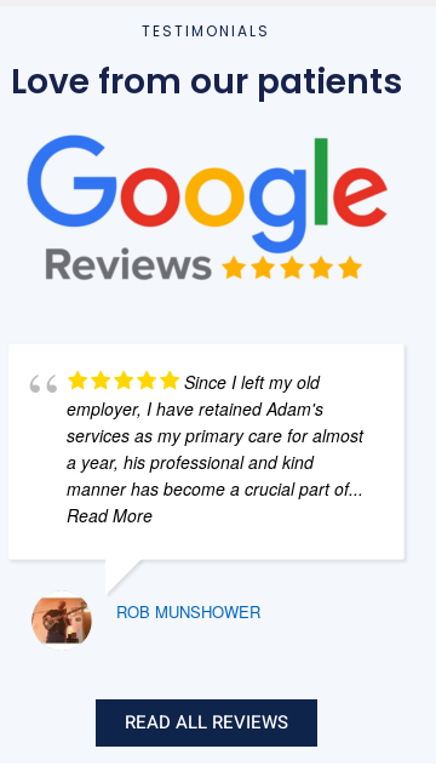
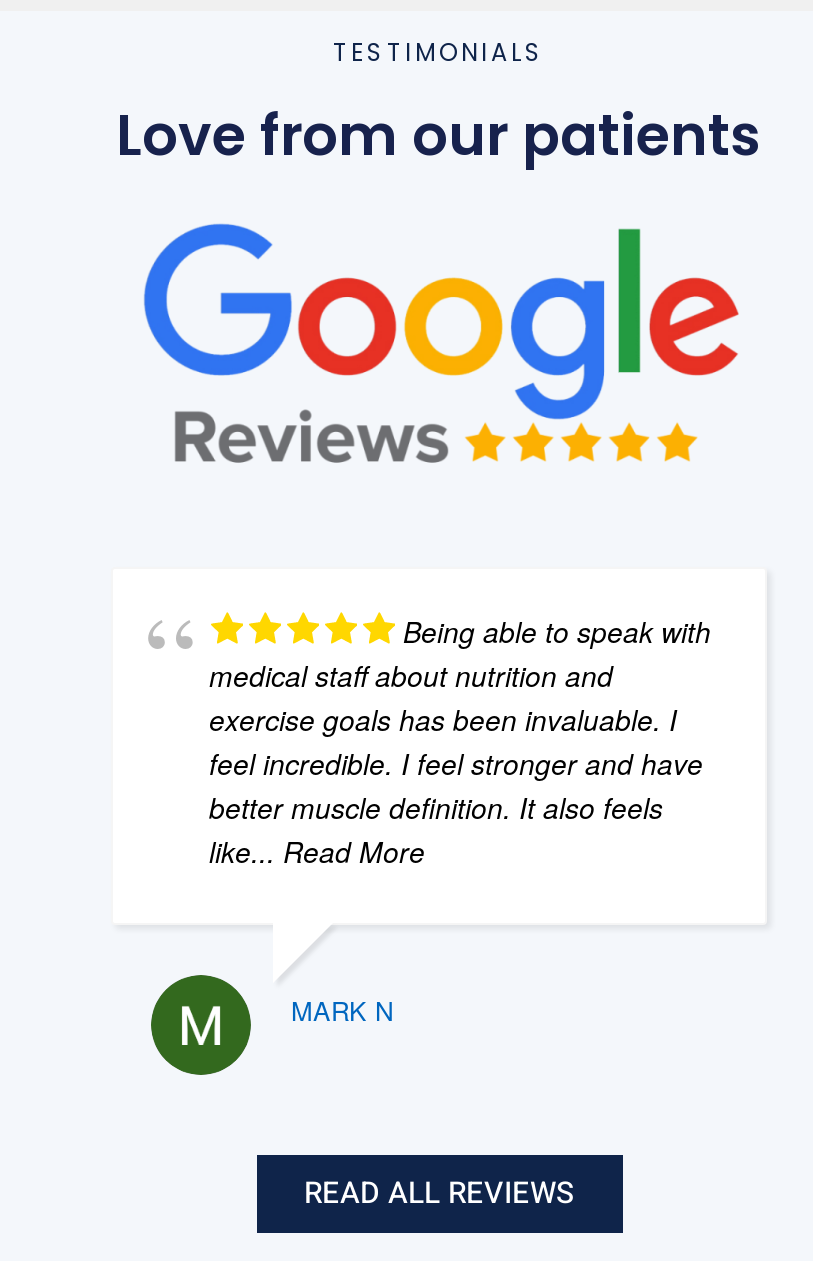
- Since I left my old
- employer, I have retained Adam's
- services as my primary care for almost
- a year, his professional and kind
- manner has become a crucial part of...
- Read More
+ Being able to speak with
+ medical staff about nutrition and
+ exercise goals has been invaluable. I
+ feel incredible. I feel stronger and have
+ better muscle definition. It also feels
+ like... Read More

- [image]
- ROB MUNSHOWER
+ [image]
+ MARK N
